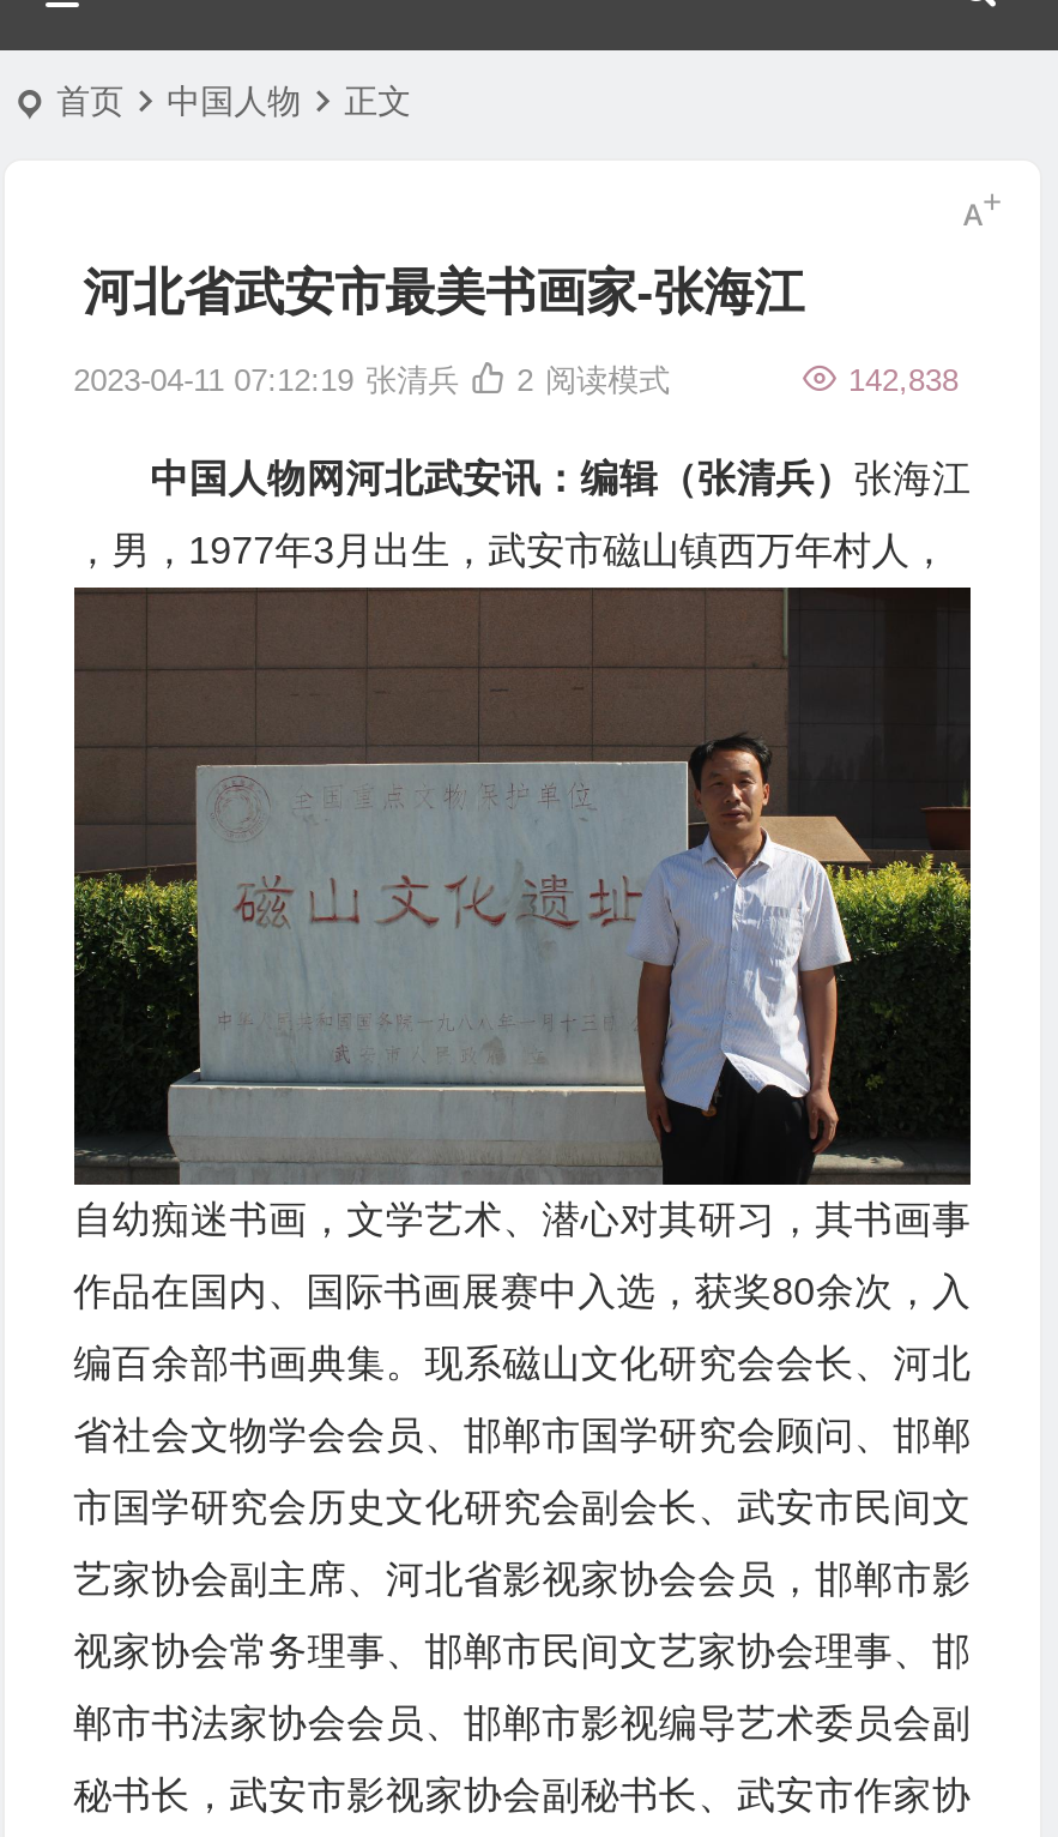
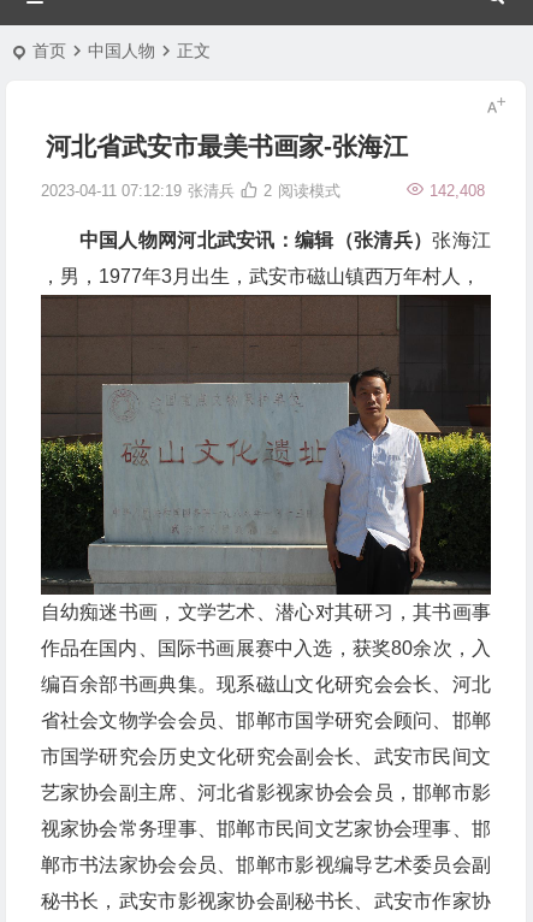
- 142,838
+ 142,408
